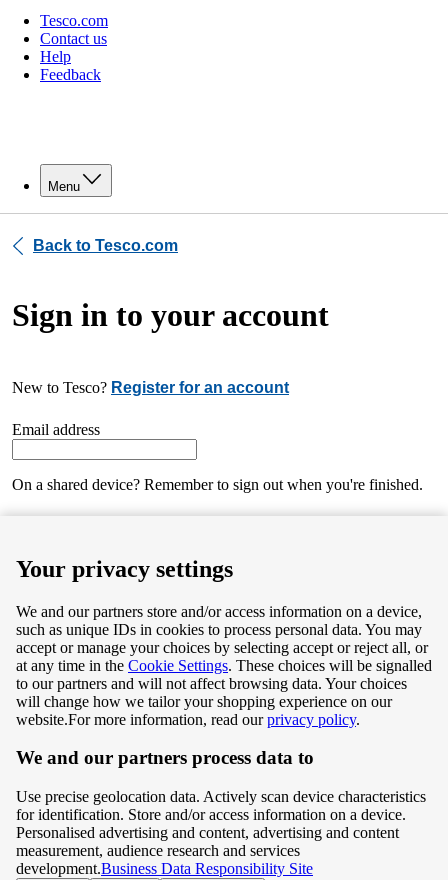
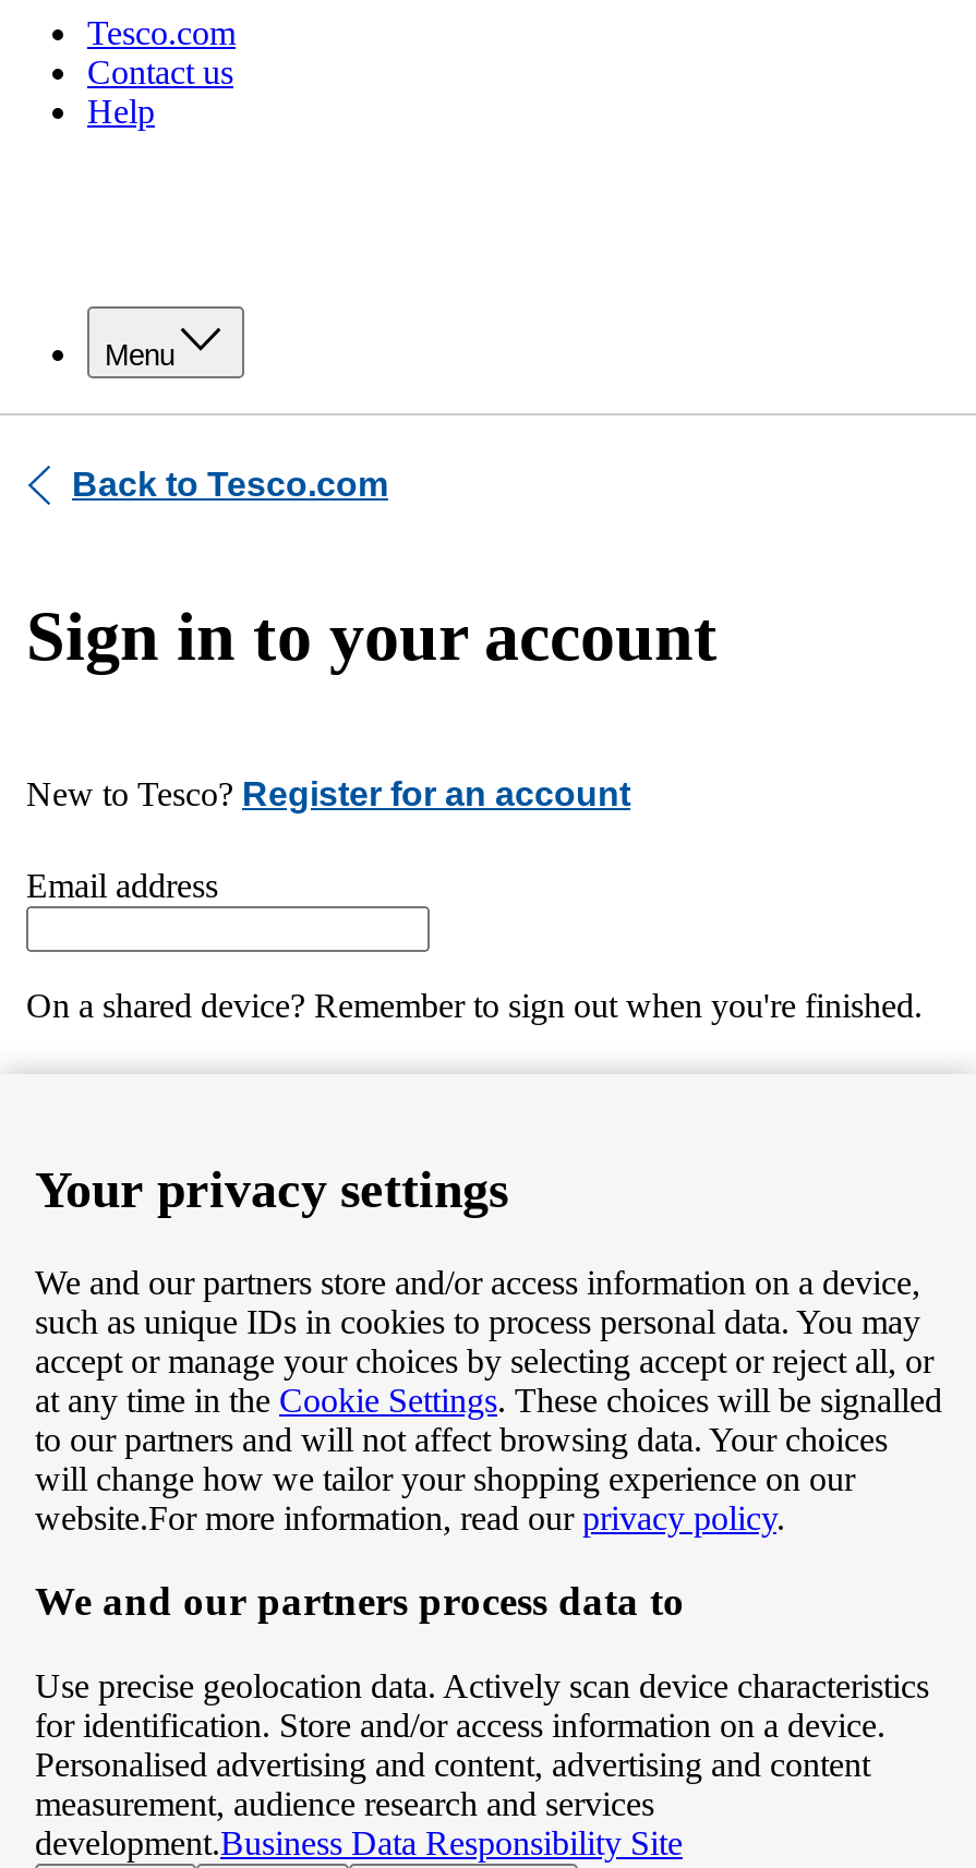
- Feedback
